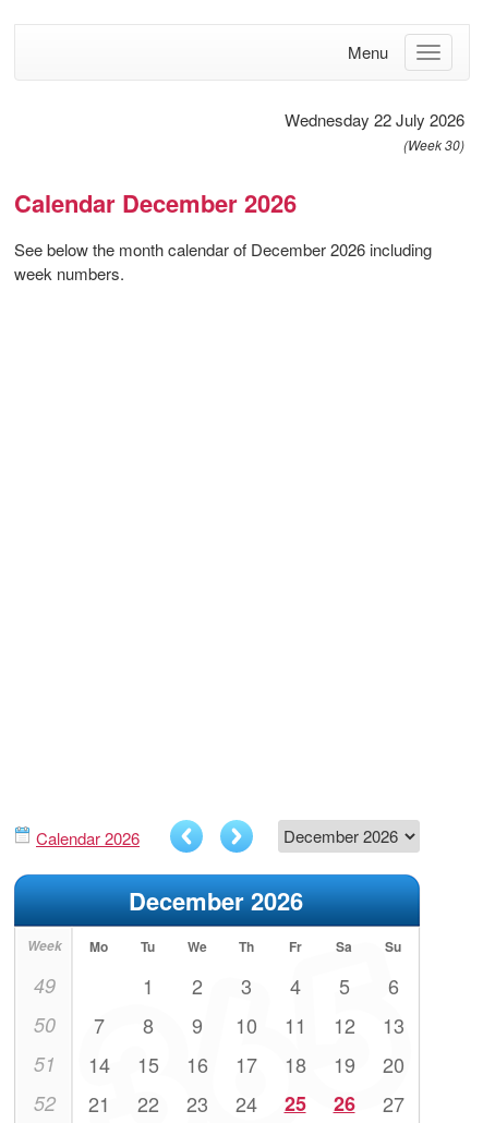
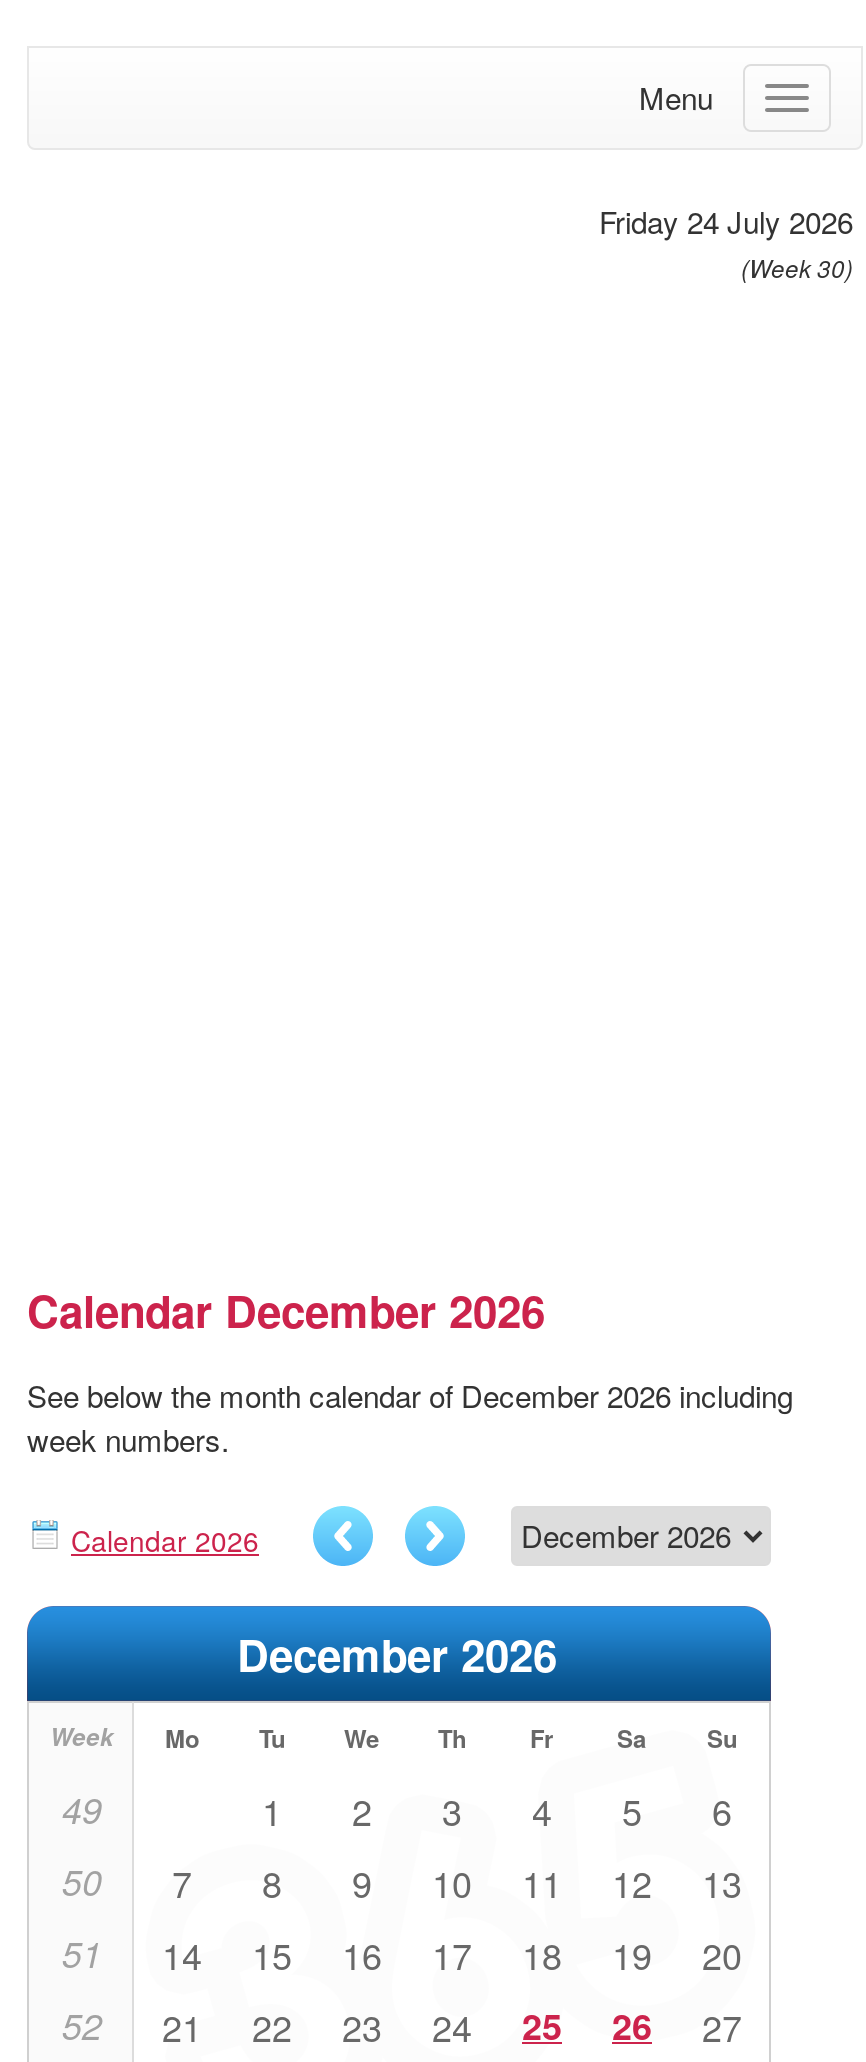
- Wednesday 22 July 2026
+ Friday 24 July 2026

moved down: Calendar December 2026 | See below the month calendar of December 2026 including | week numbers.
